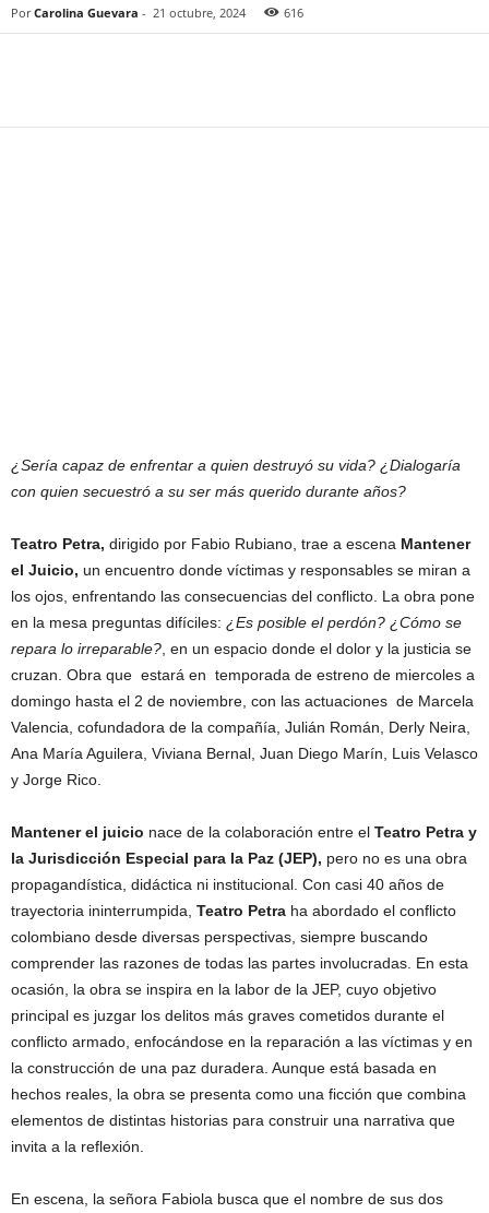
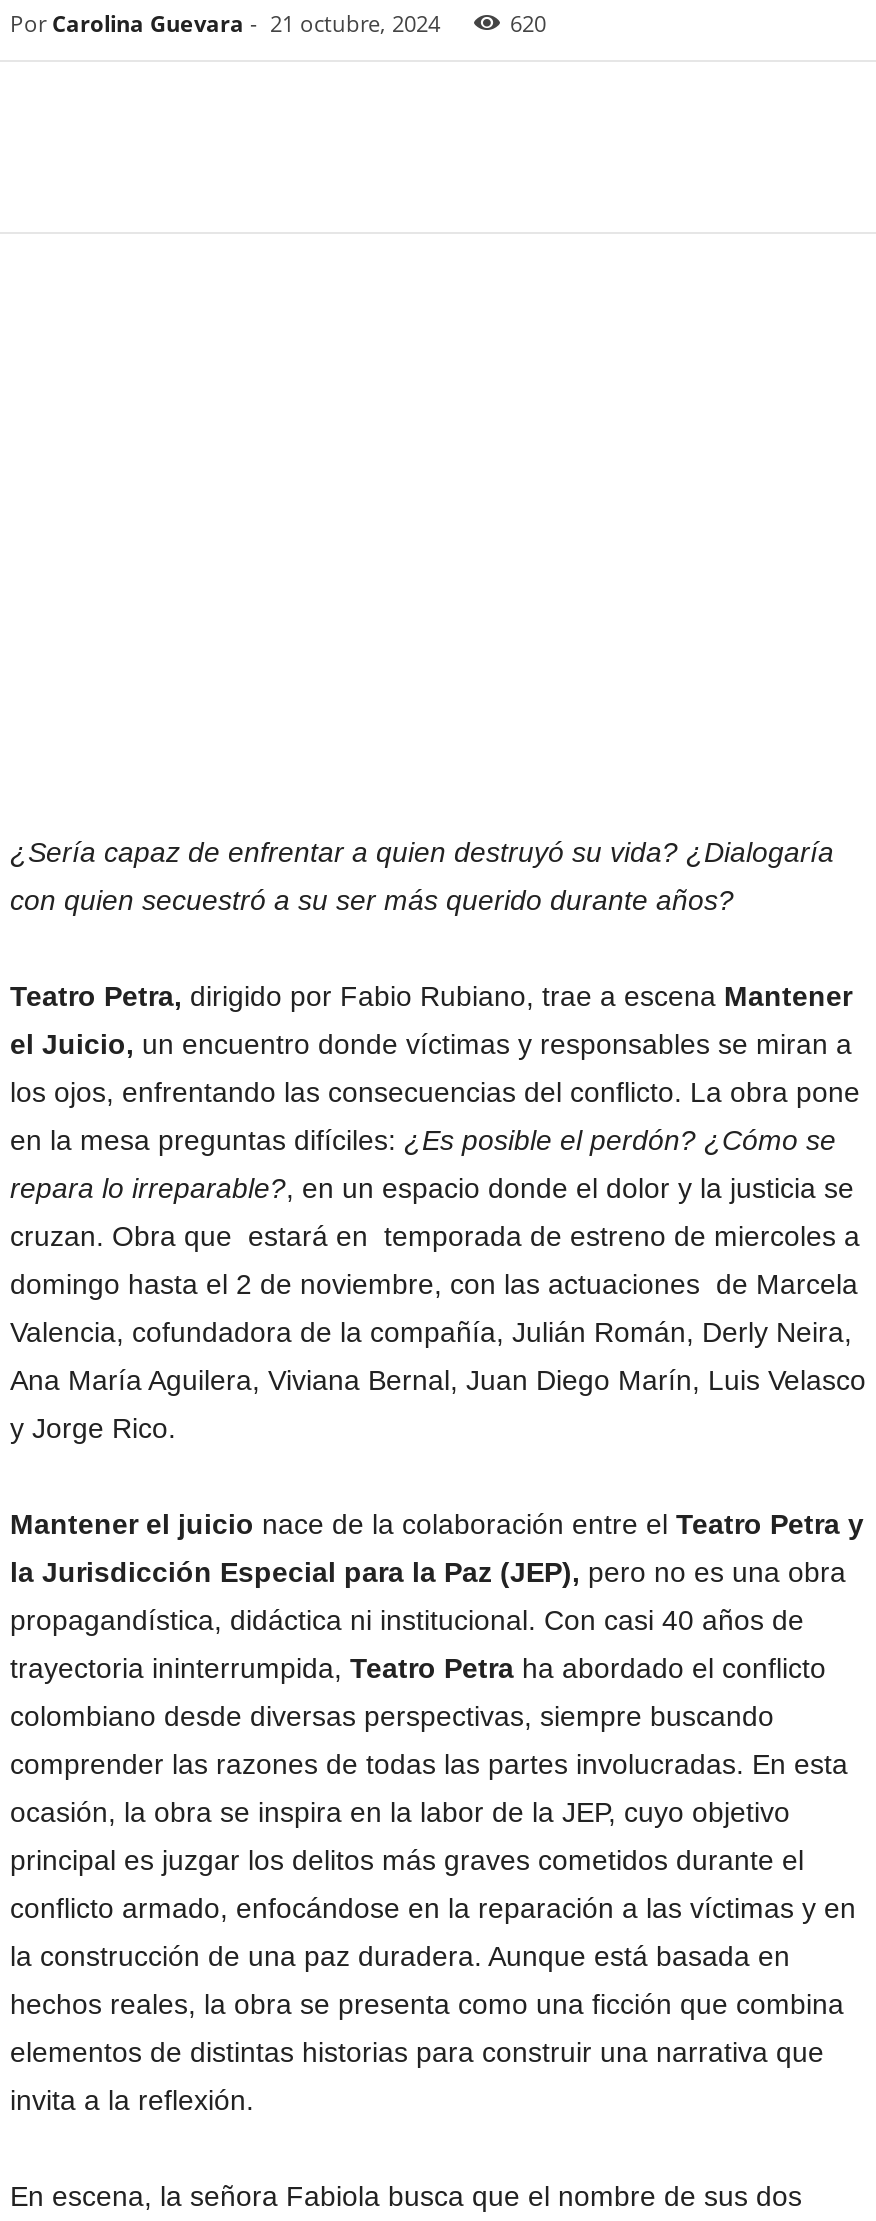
- 616
+ 620
